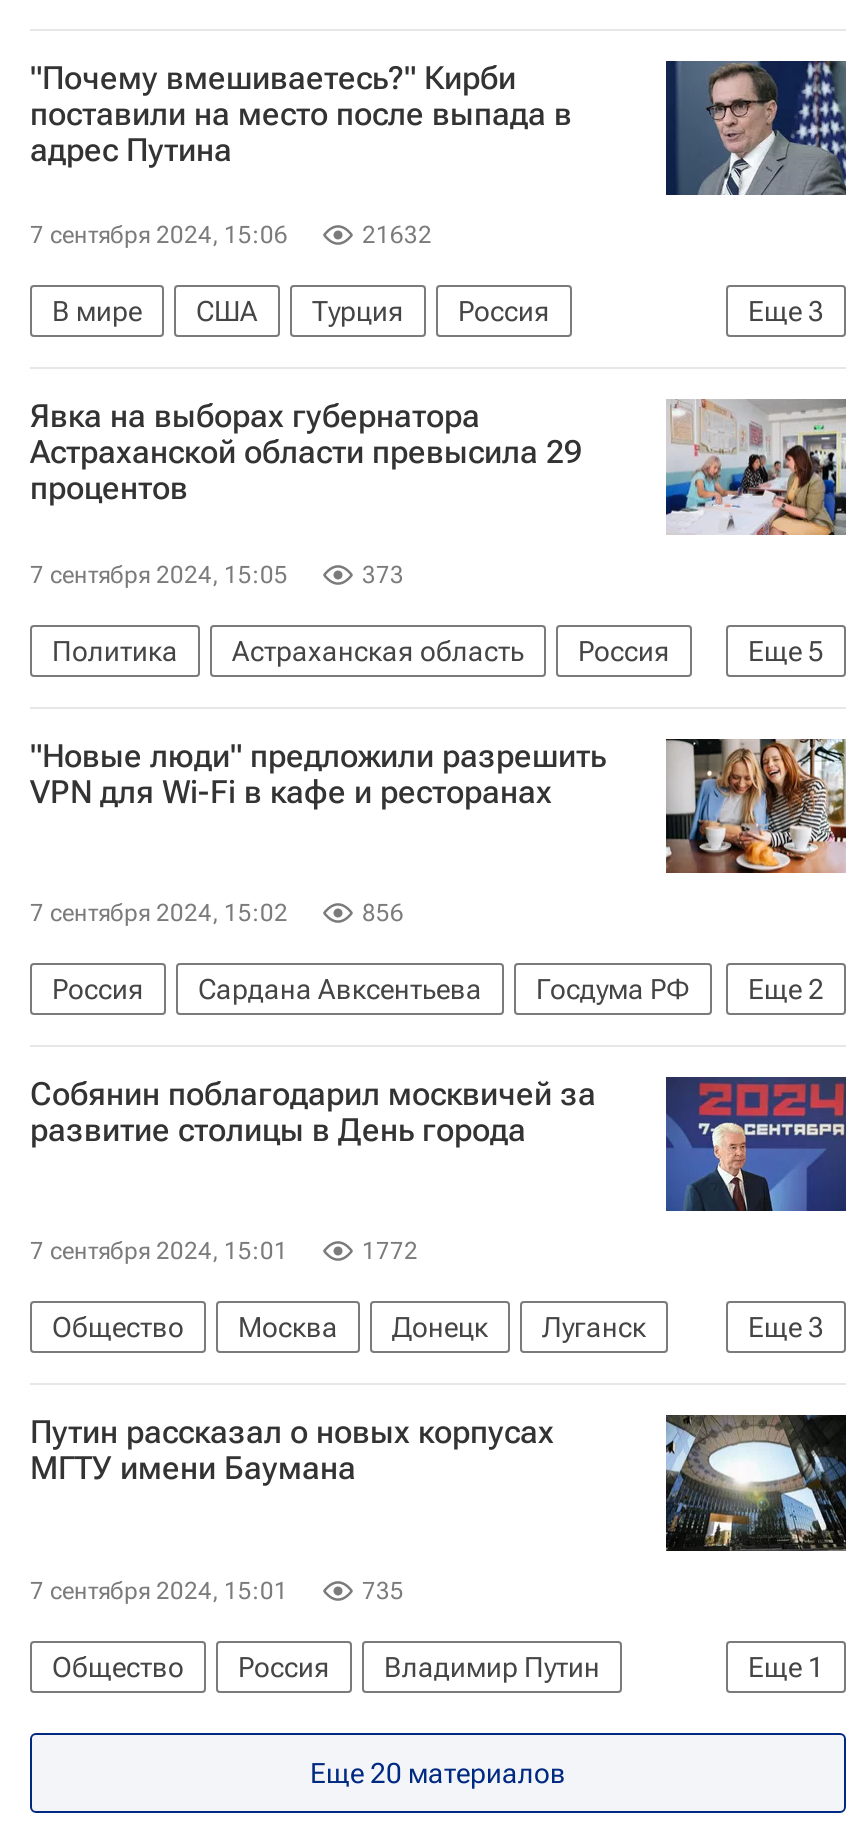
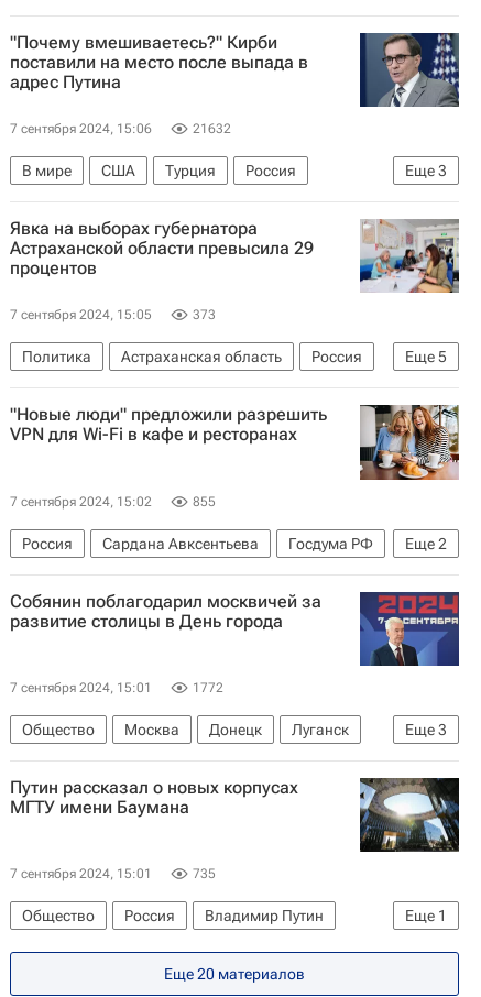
- 856
+ 855
